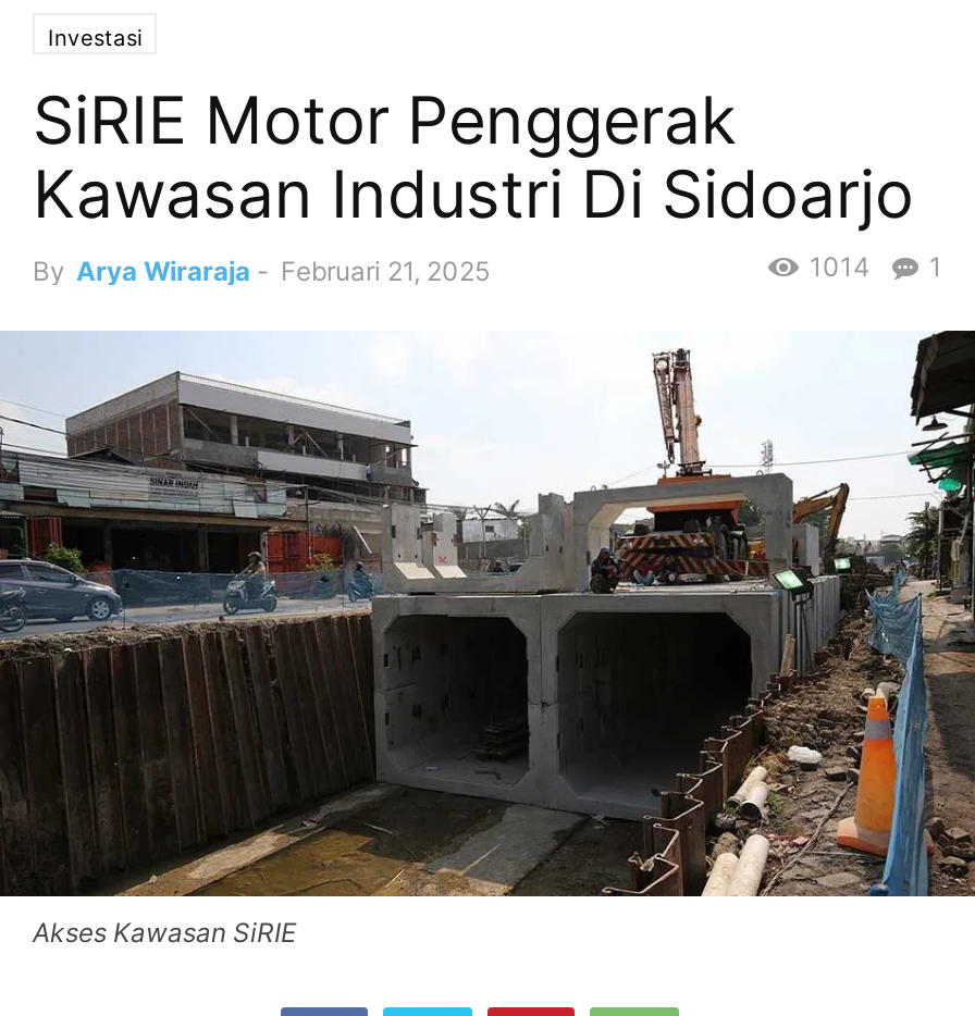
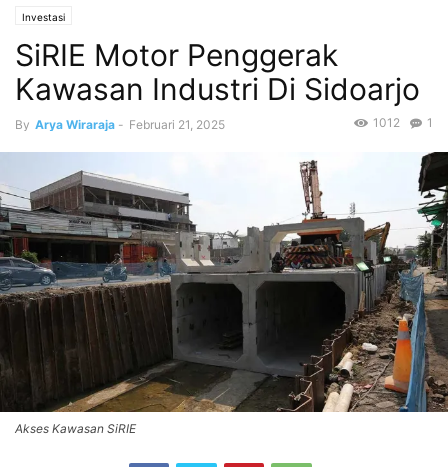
- 1014 1
+ 1012 1
